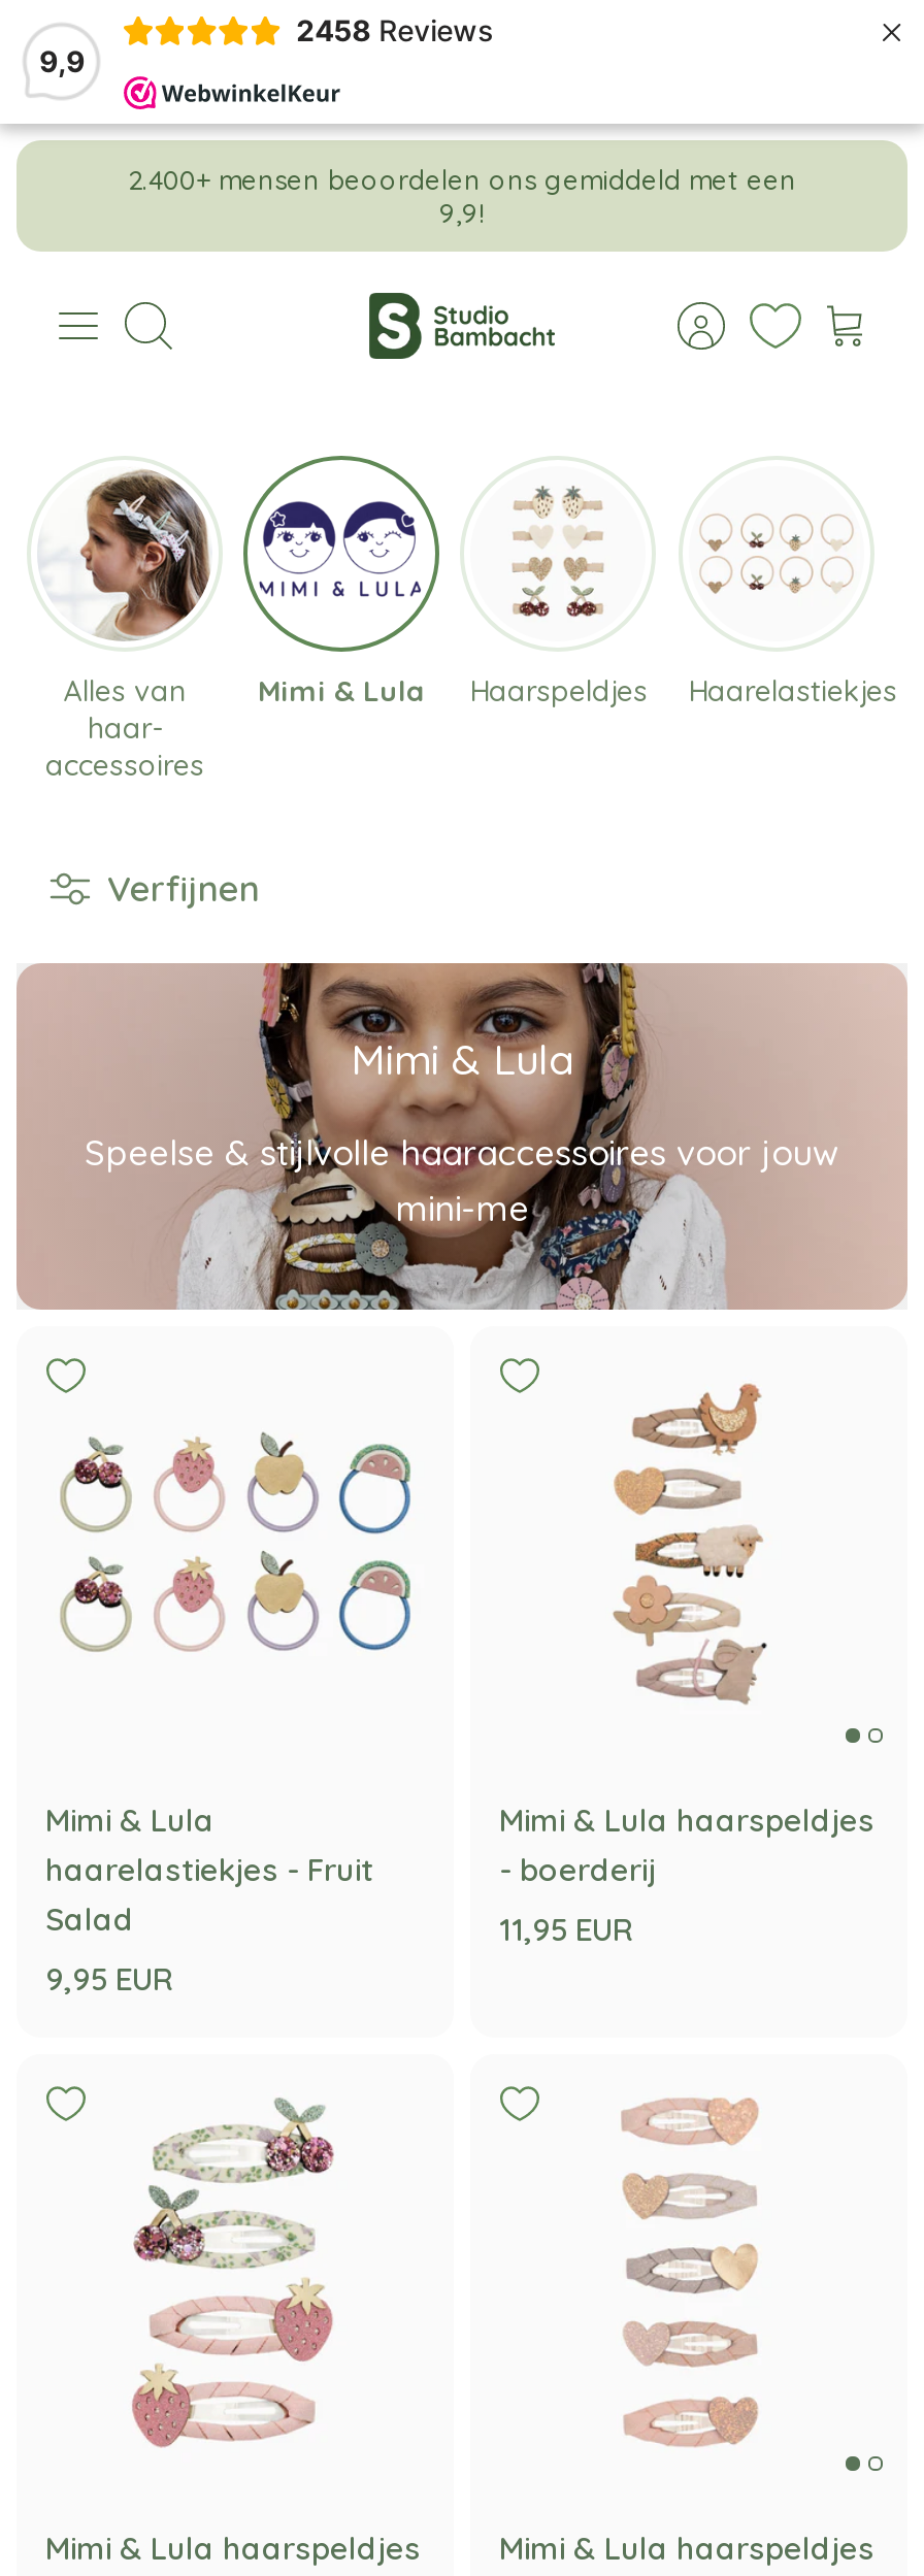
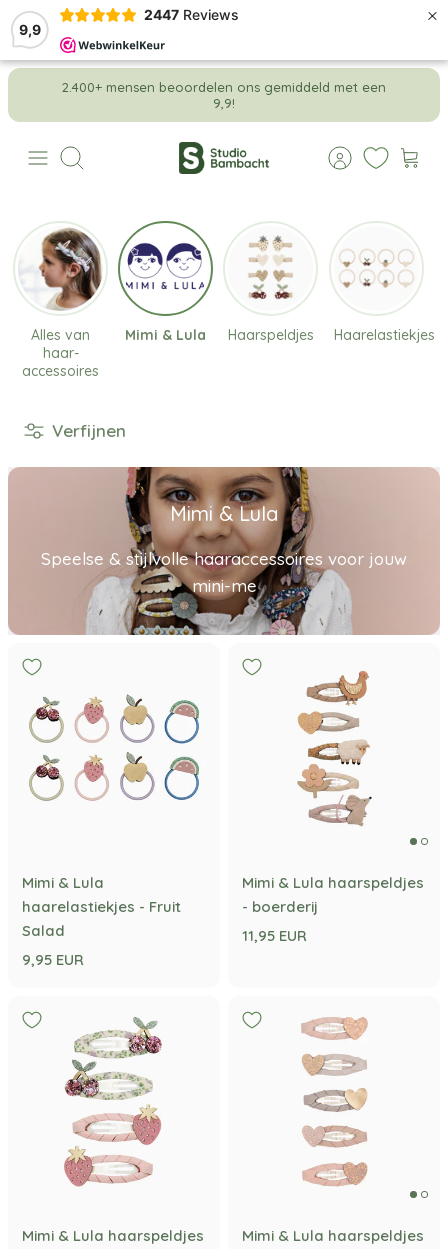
- 2458 Reviews
+ 2447 Reviews
